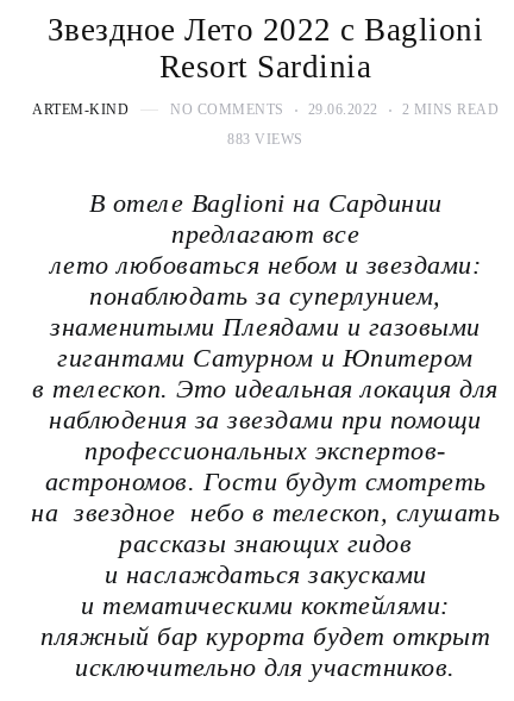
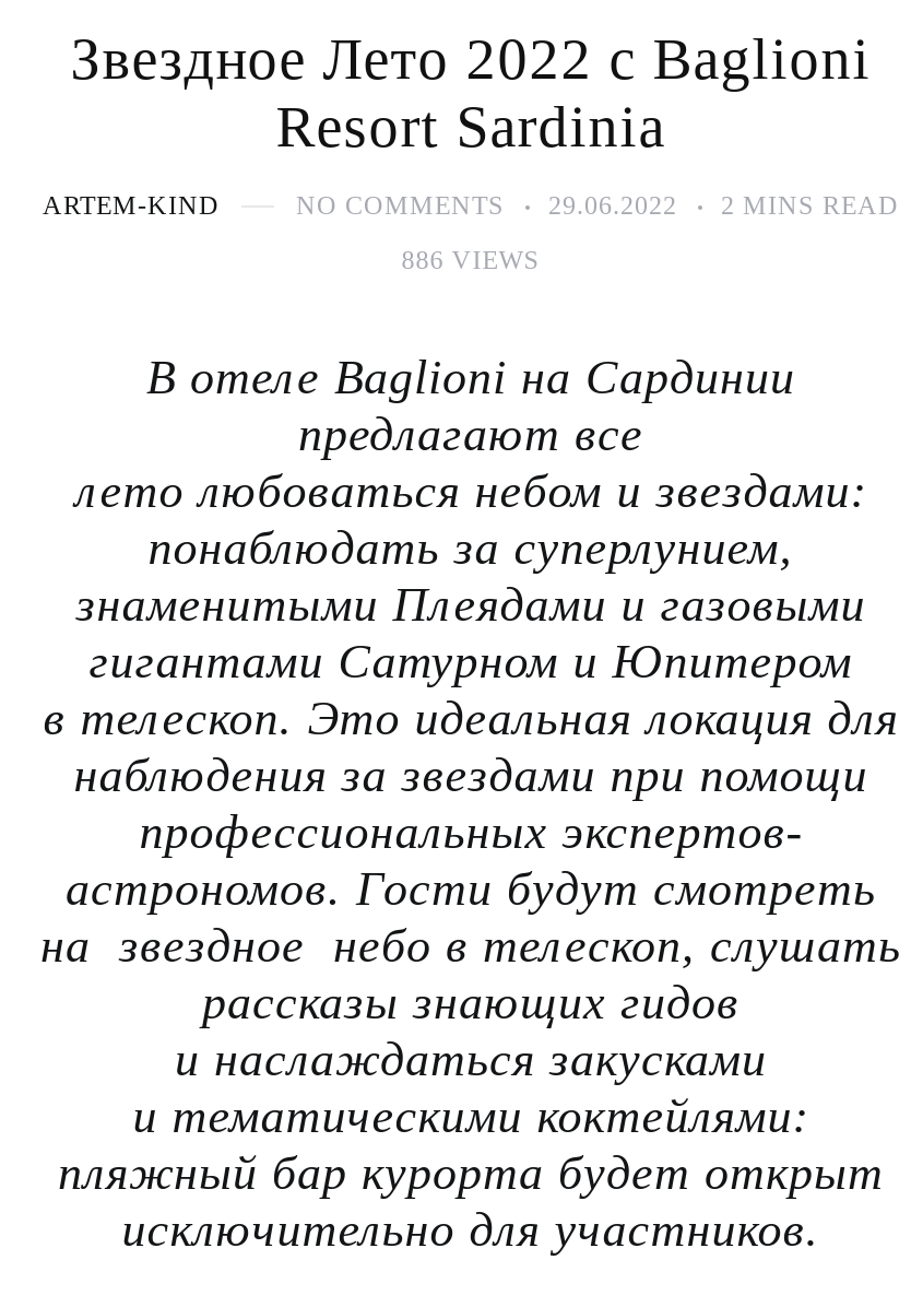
- 883 VIEWS
+ 886 VIEWS
